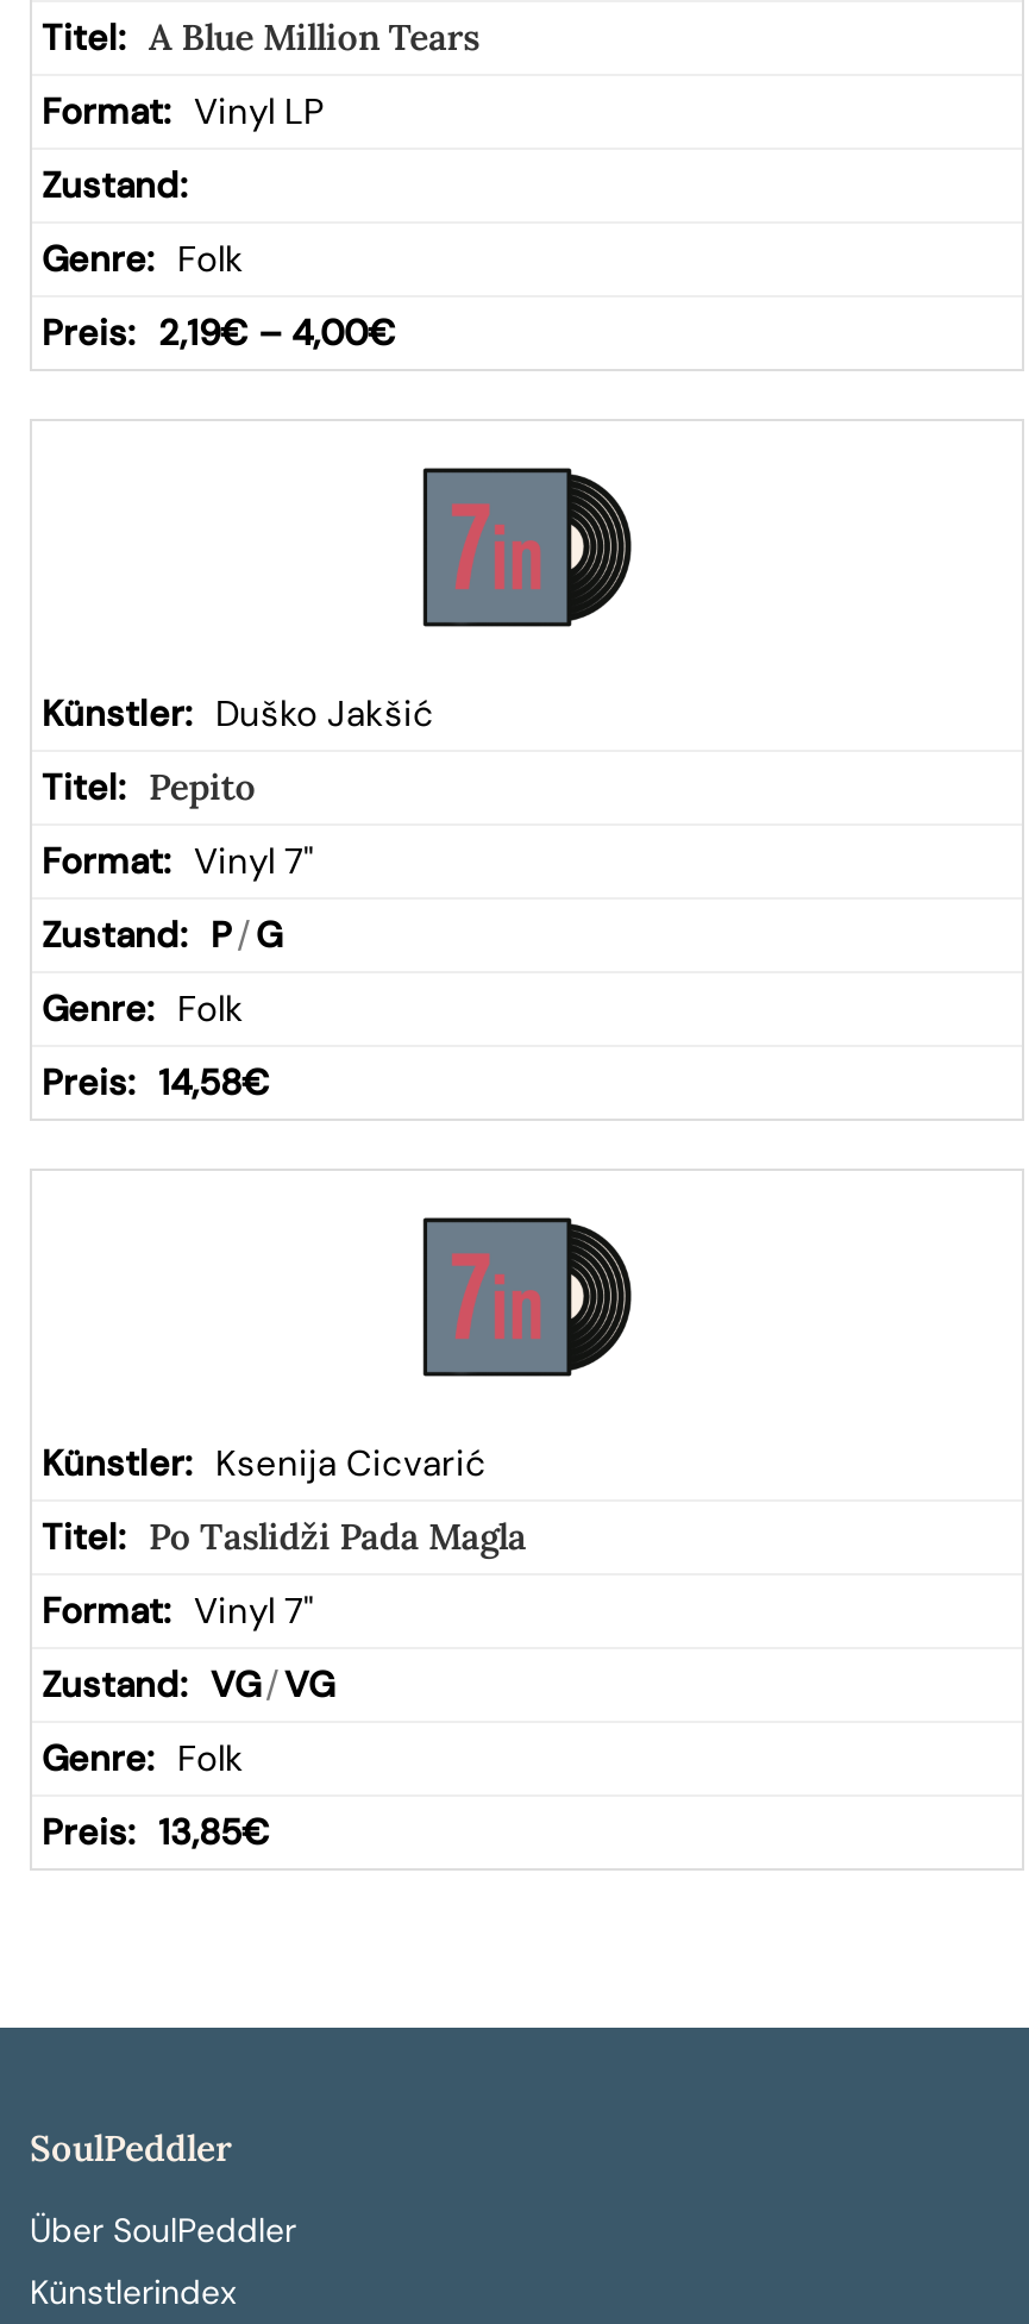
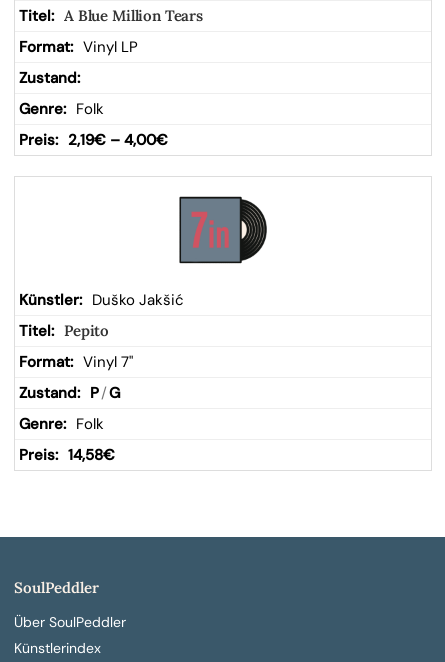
- Ksenija Cicvarić
- Po Taslidži Pada Magla
- Vinyl 7"
- VG / VG
- Folk
- 13,85€
